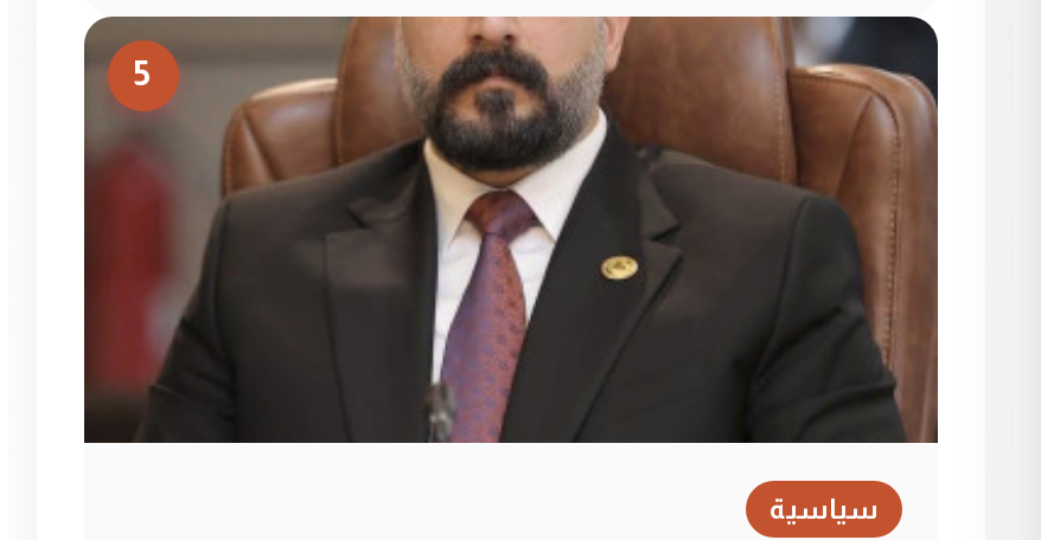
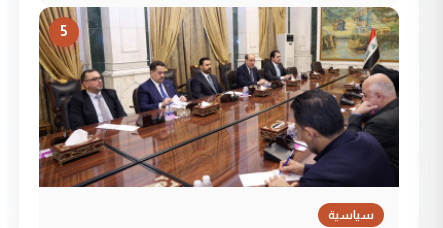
- [image]
+ [image]
